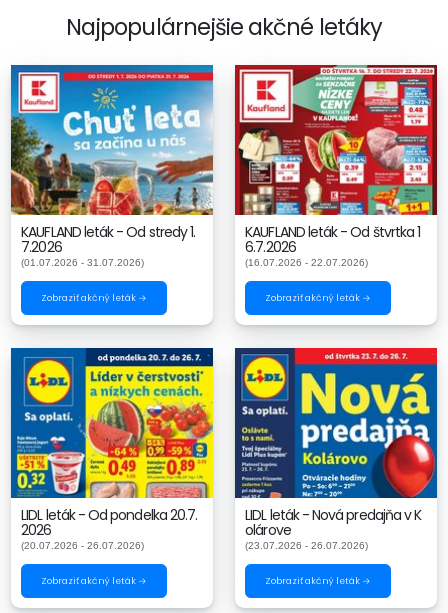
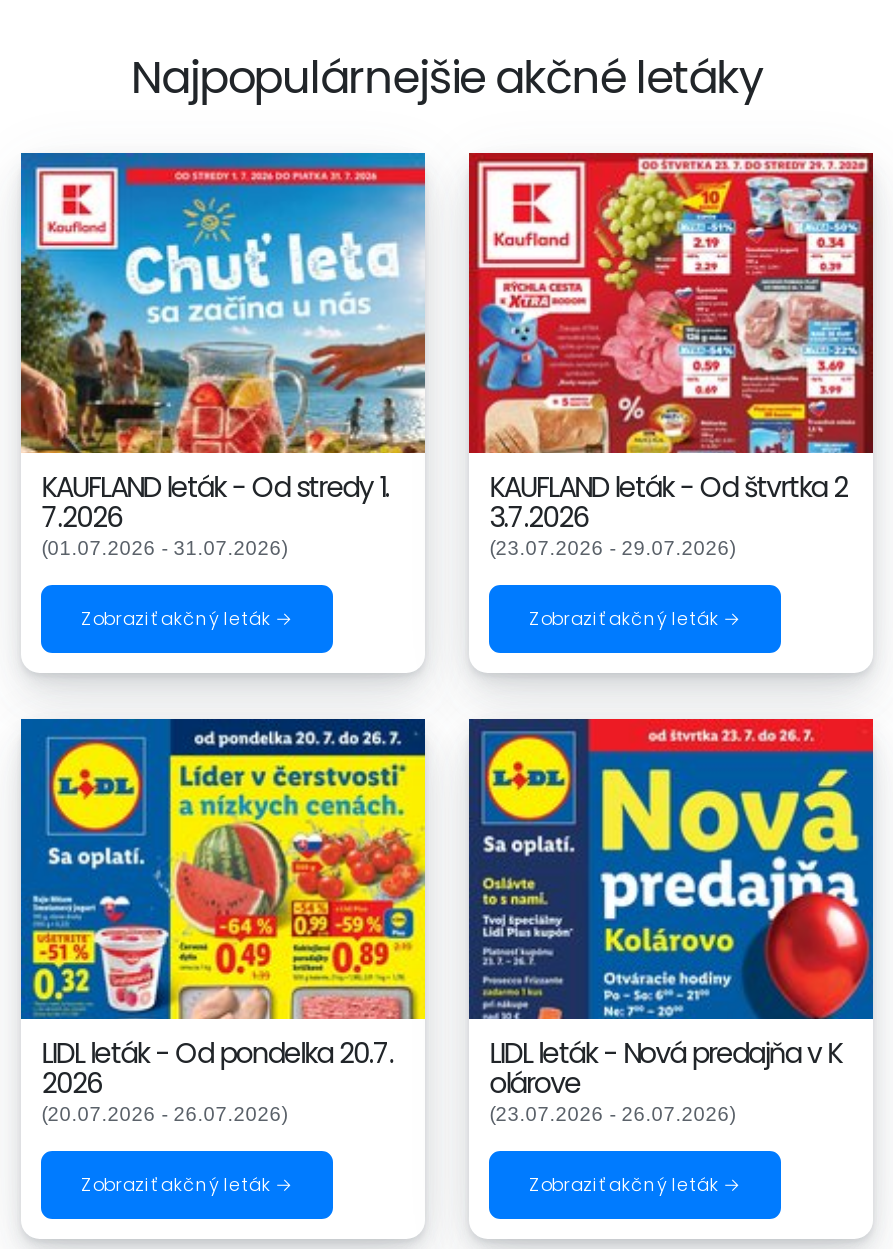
- [image]
- KAUFLAND leták - Od štvrtka 1
+ [image]
+ KAUFLAND leták - Od štvrtka 2

- 6.7.2026
+ 3.7.2026

- (16.07.2026 - 22.07.2026)
+ (23.07.2026 - 29.07.2026)
